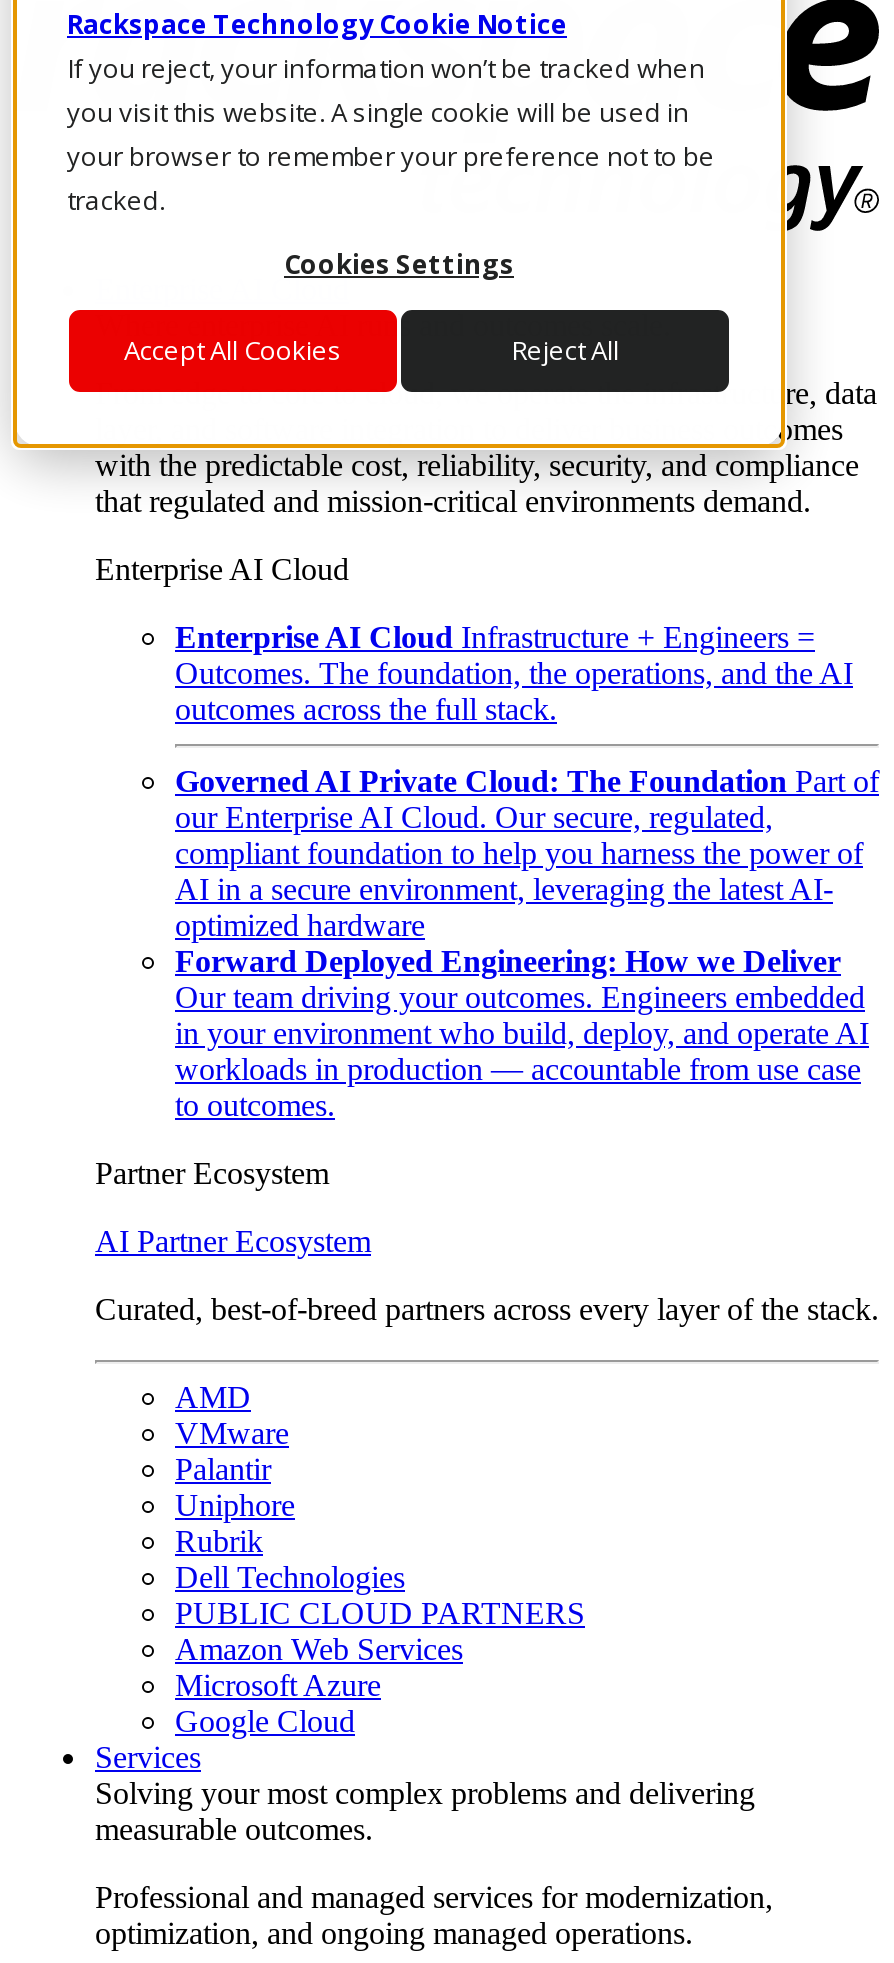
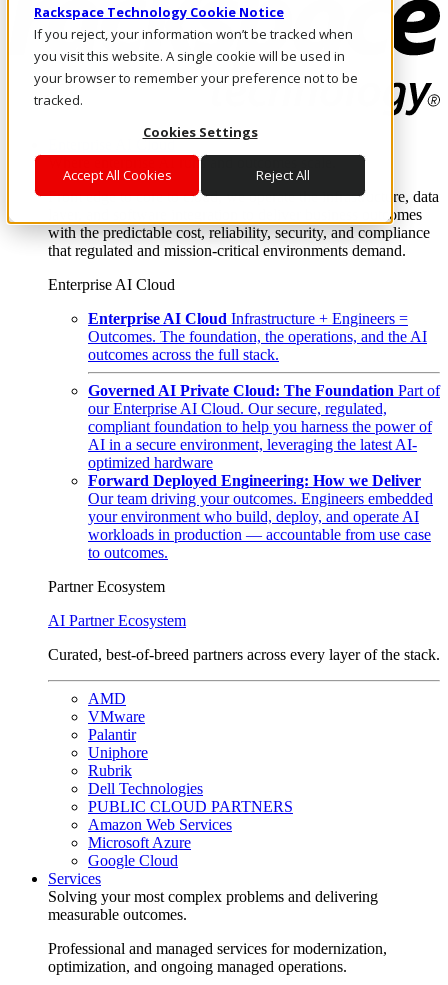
- in your environment who build, deploy, and operate AI
+ your environment who build, deploy, and operate AI
